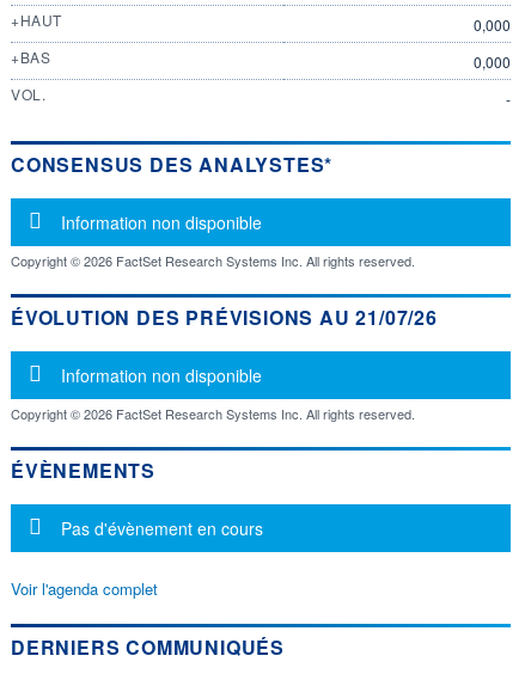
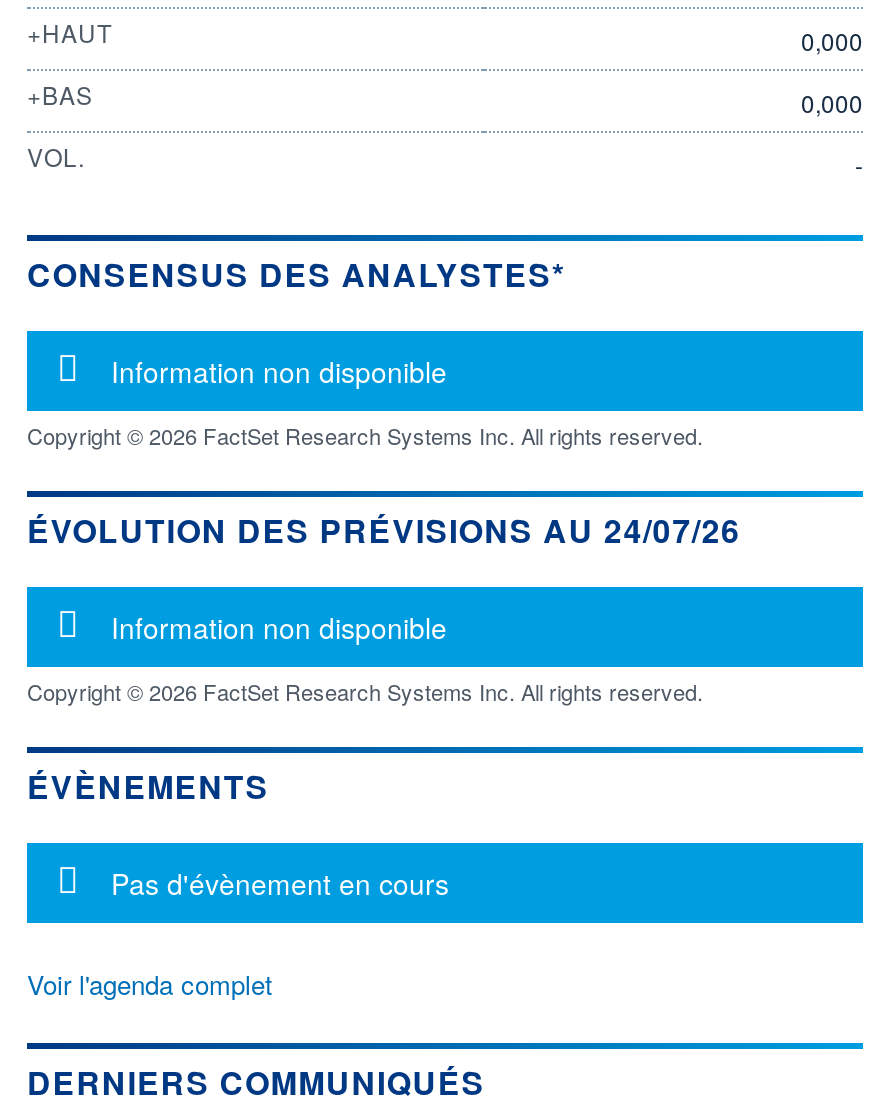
- ÉVOLUTION DES PRÉVISIONS AU 21/07/26
+ ÉVOLUTION DES PRÉVISIONS AU 24/07/26
